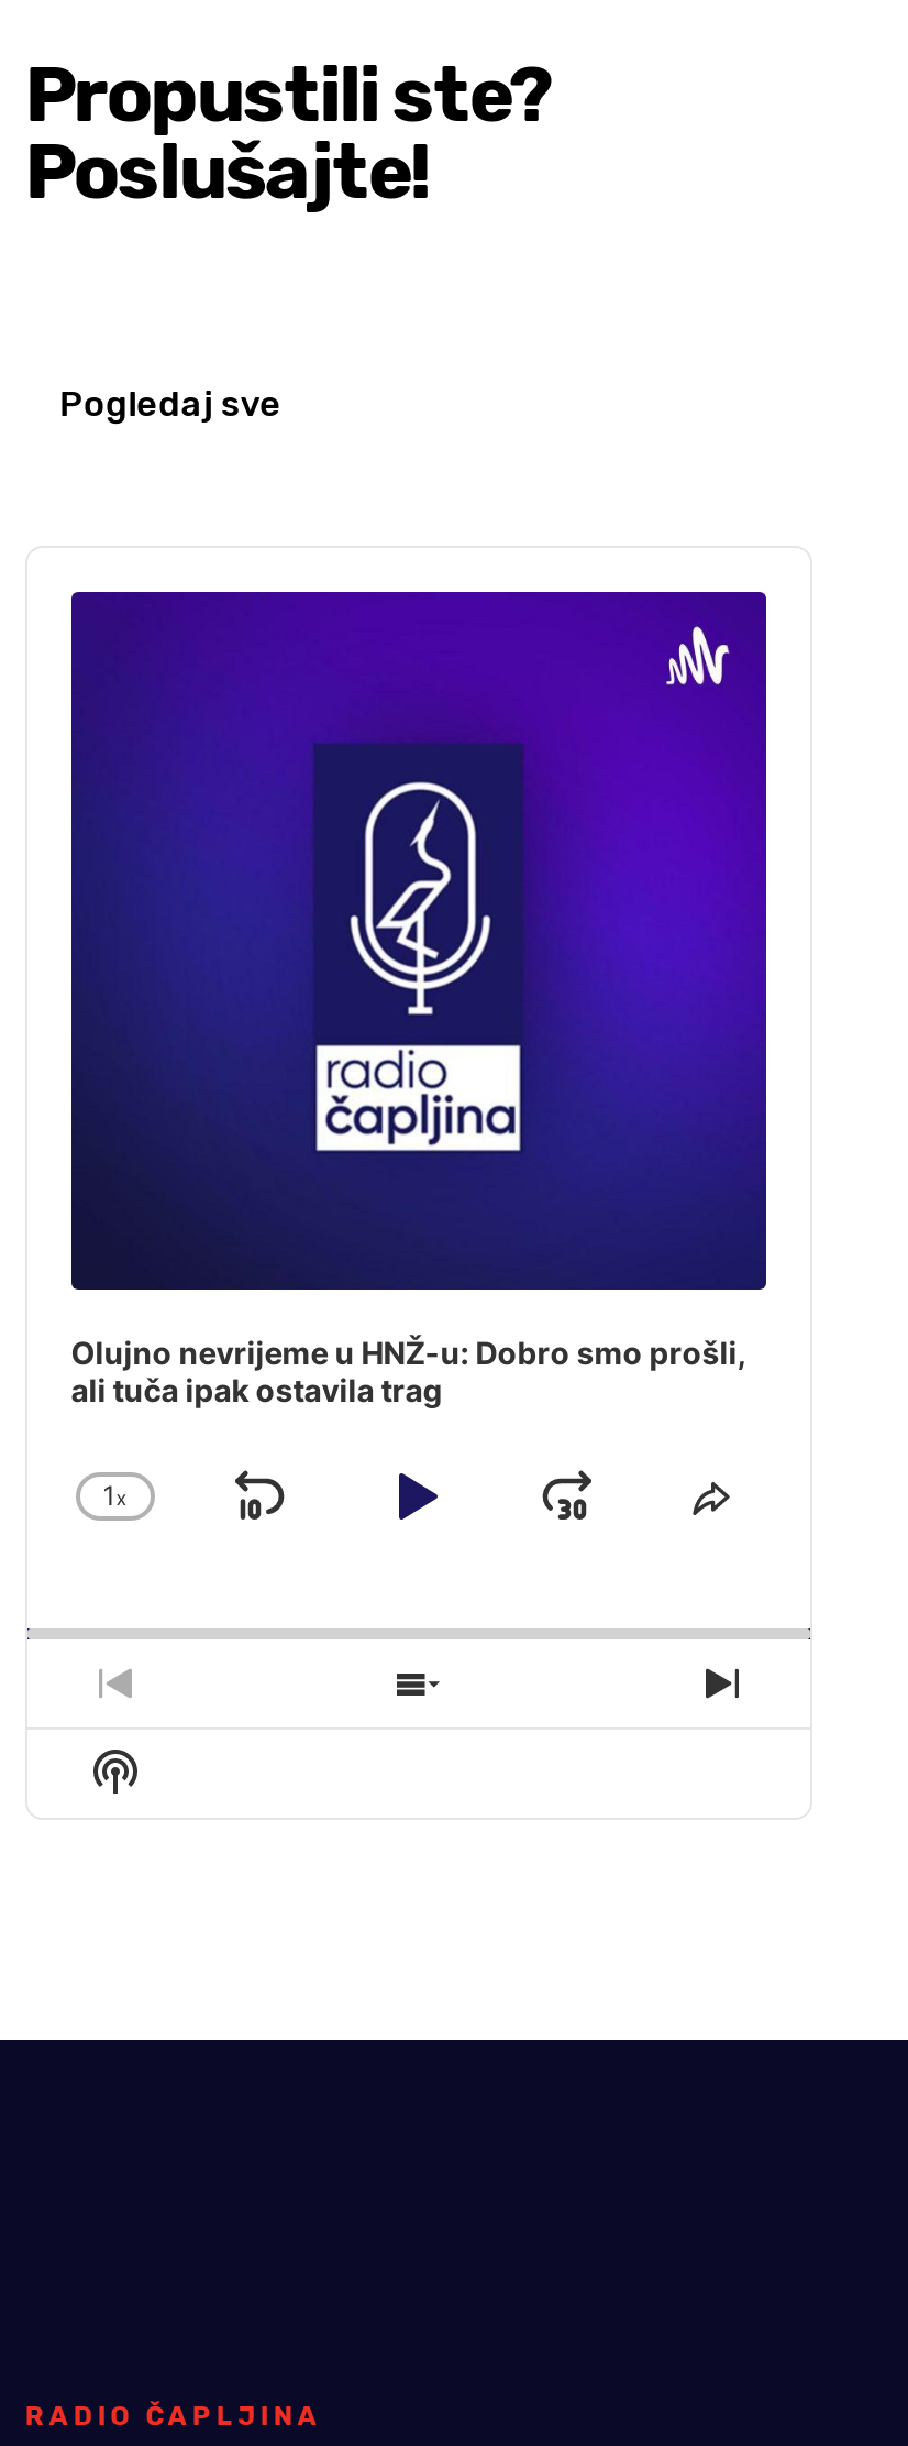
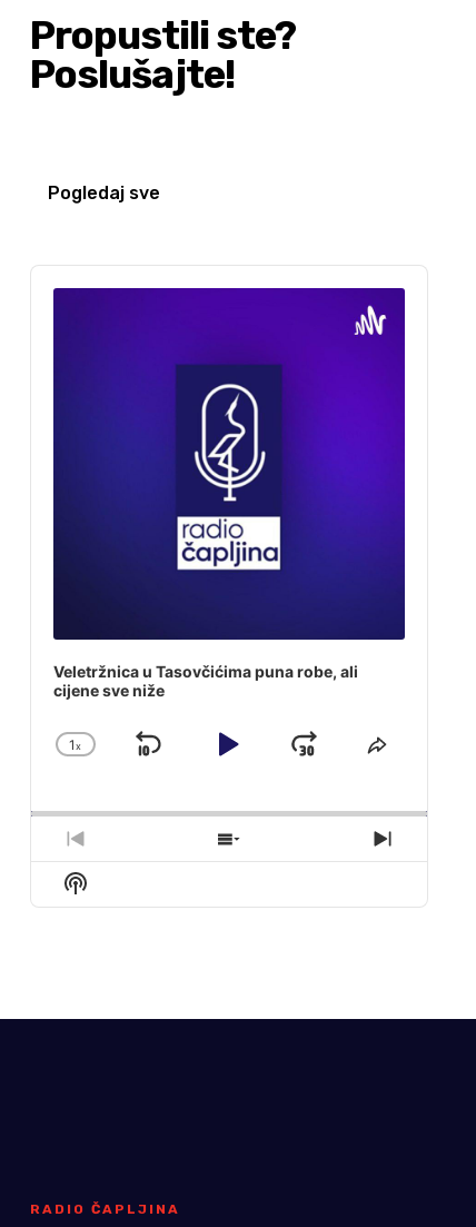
- Olujno nevrijeme u HNŽ-u: Dobro smo prošli,
- ali tuča ipak ostavila trag
+ Veletržnica u Tasovčićima puna robe, ali
+ cijene sve niže
